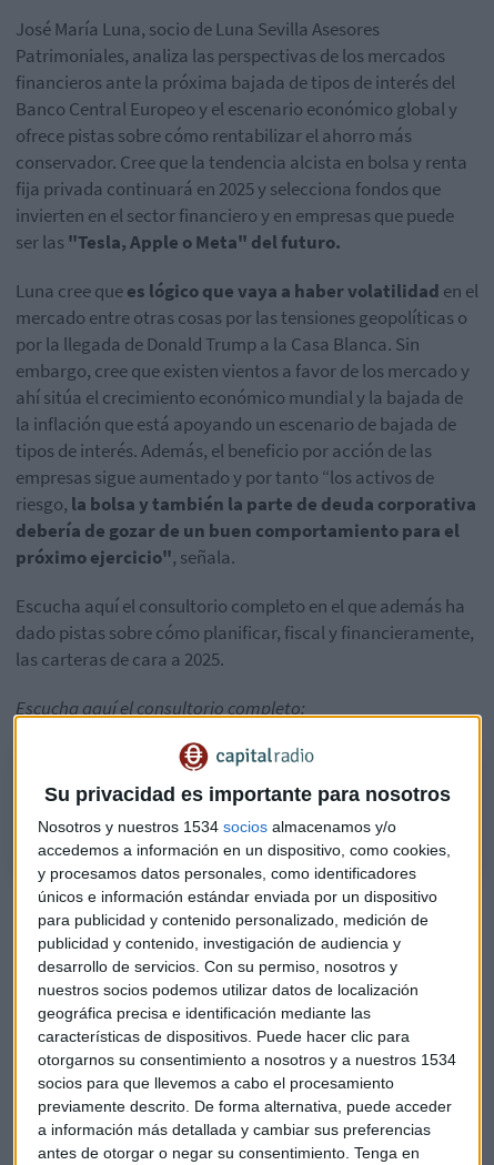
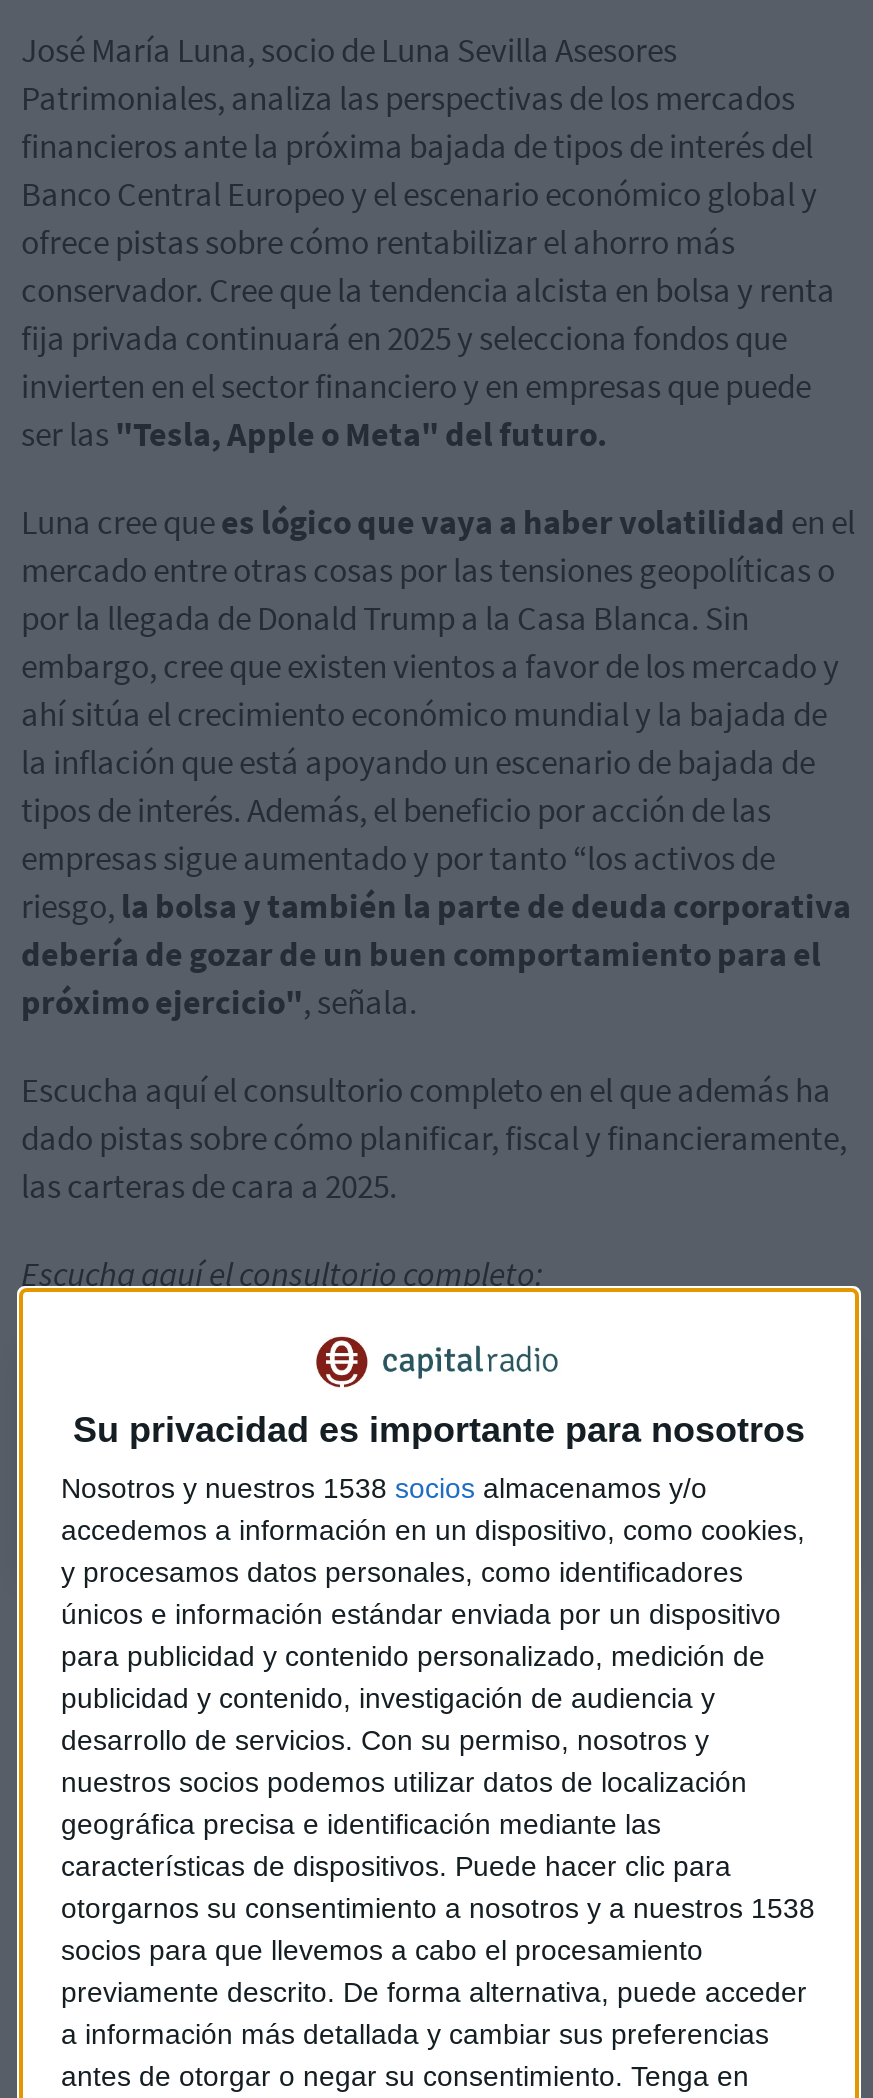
- Nosotros y nuestros 1534 socios almacenamos y/o
+ Nosotros y nuestros 1538 socios almacenamos y/o

- otorgarnos su consentimiento a nosotros y a nuestros 1534
+ otorgarnos su consentimiento a nosotros y a nuestros 1538
